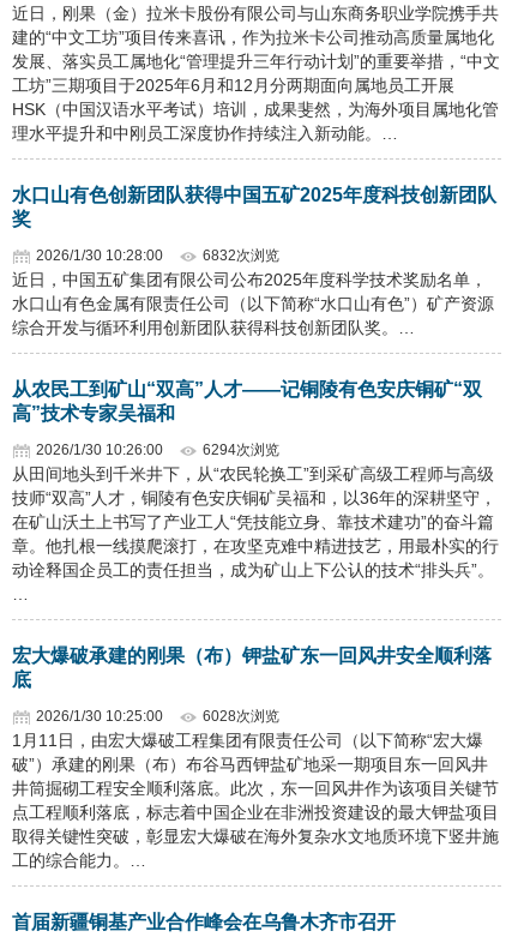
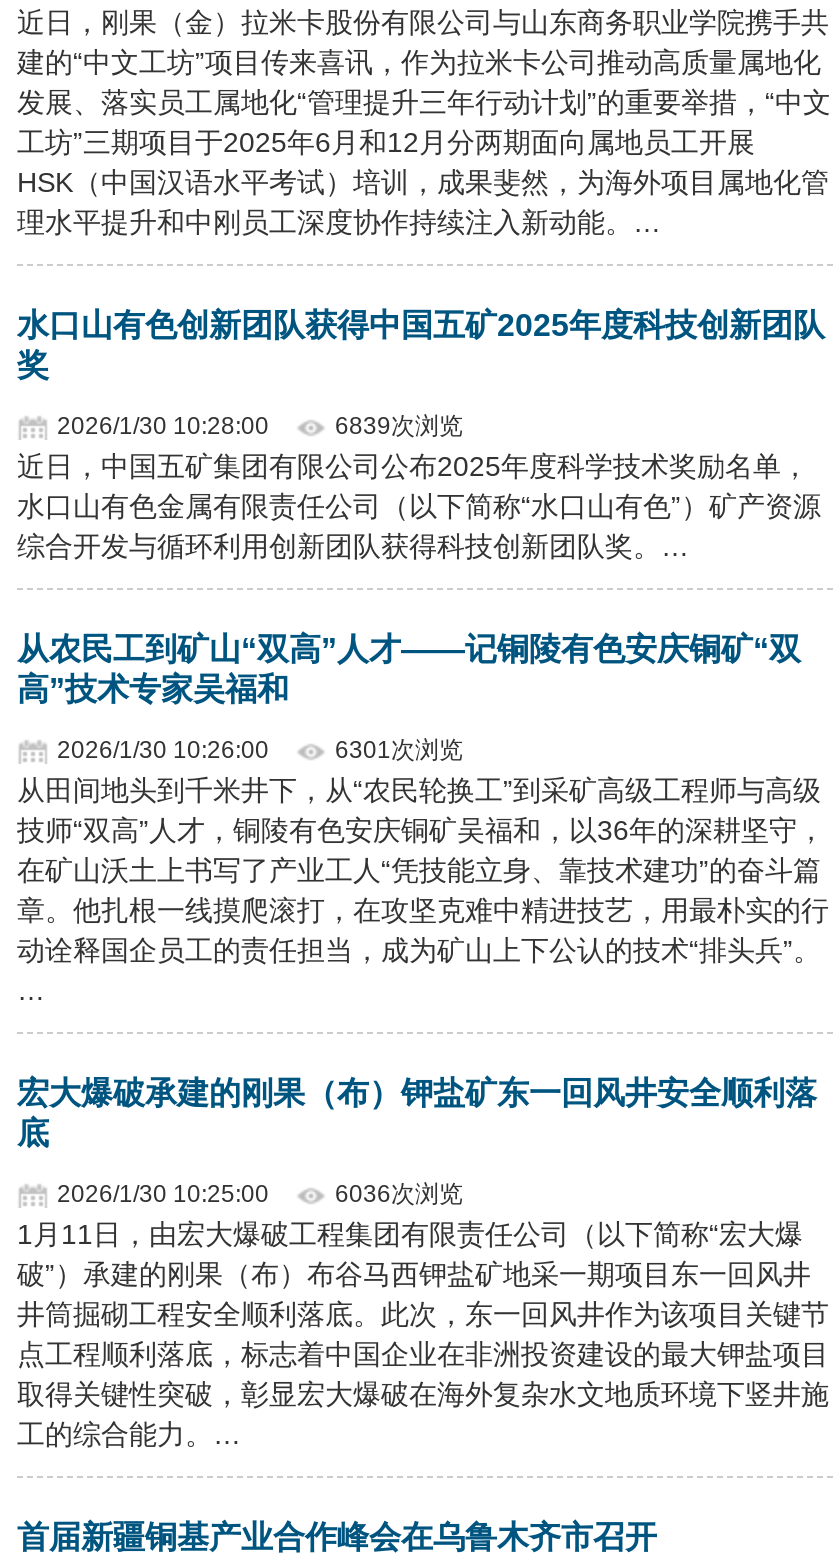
- 6832次浏览
+ 6839次浏览

- 6294次浏览
+ 6301次浏览

- 6028次浏览
+ 6036次浏览
